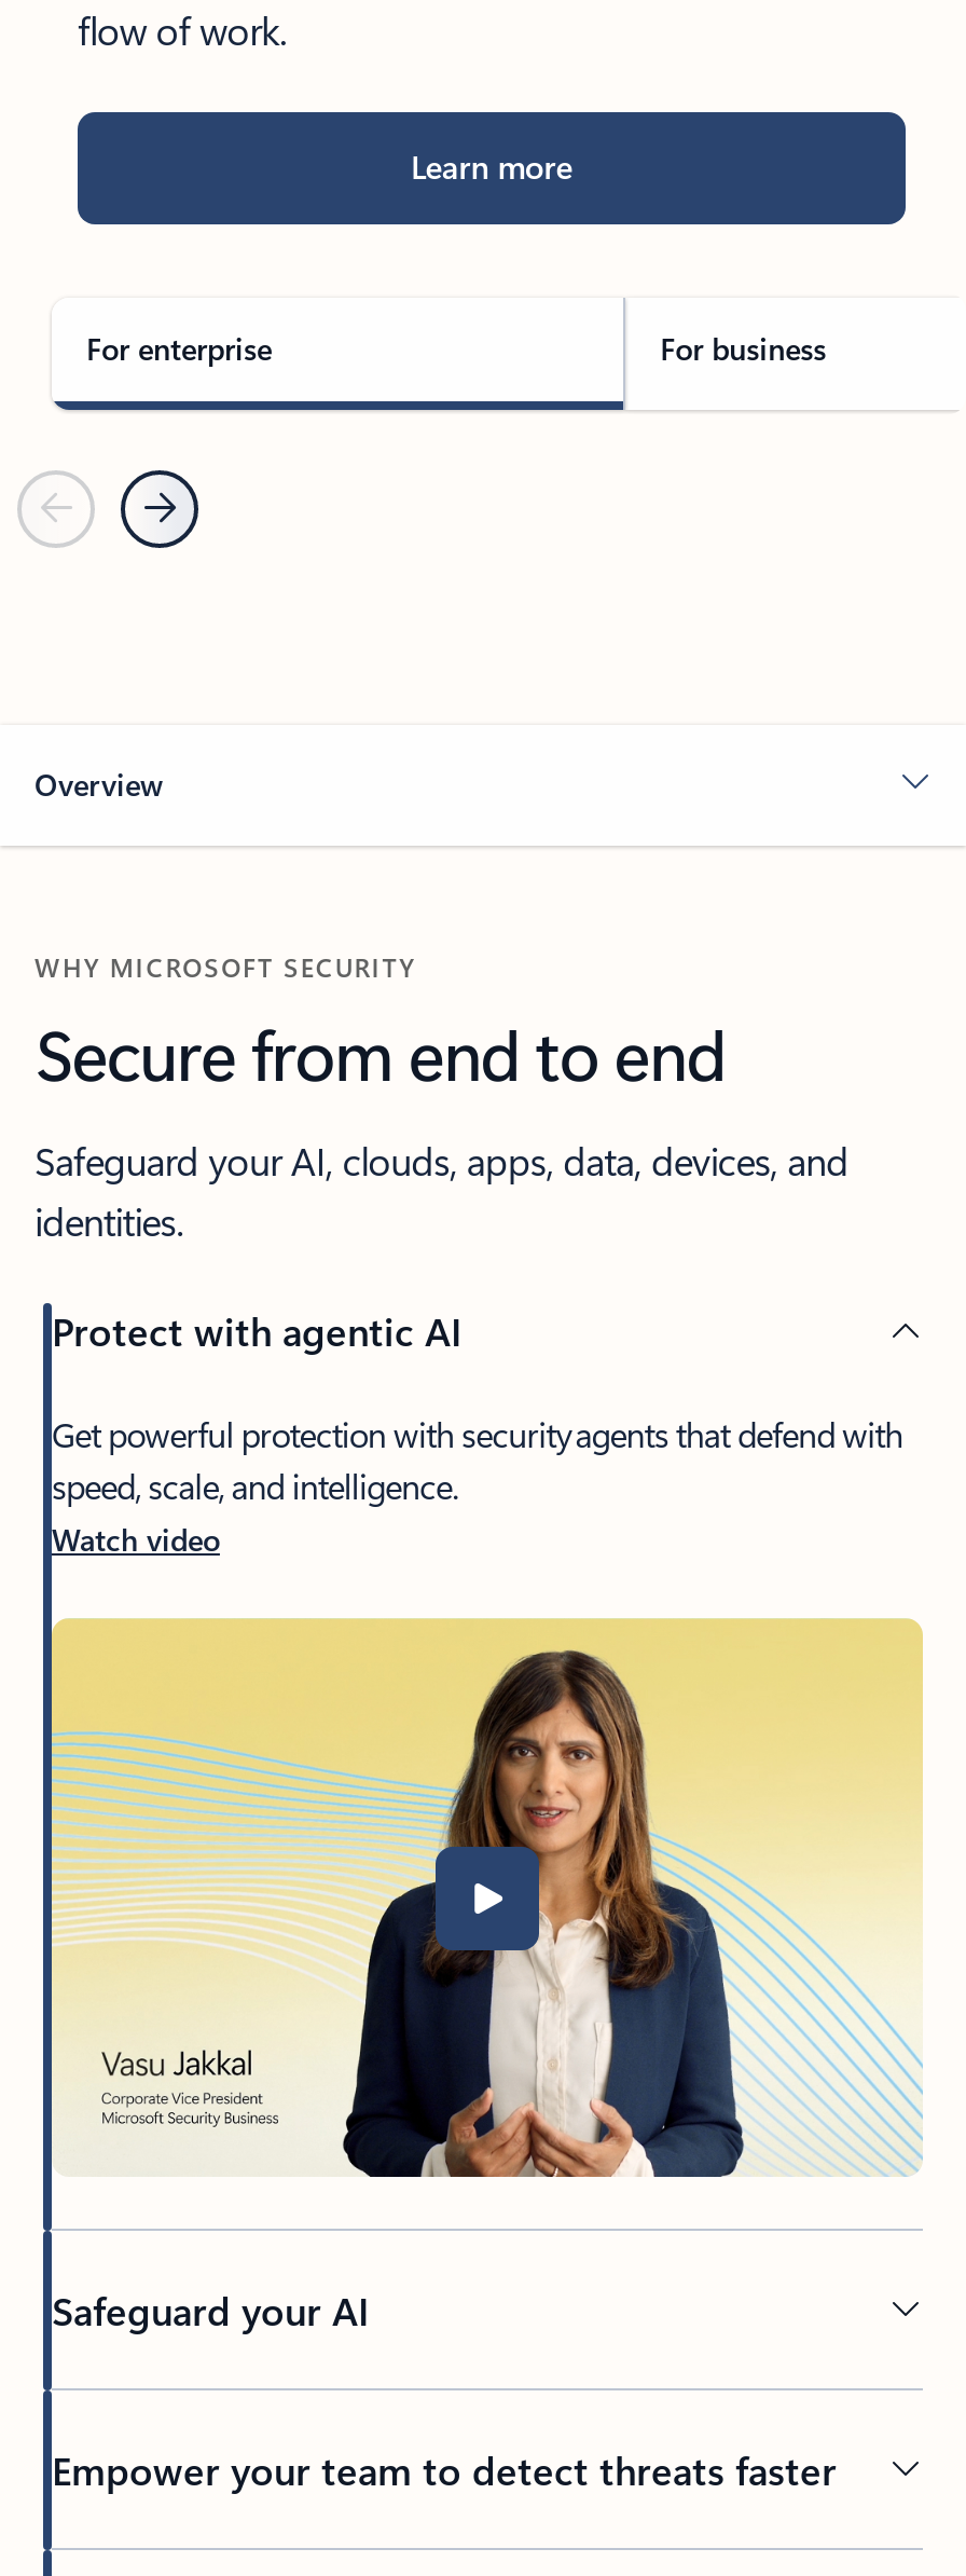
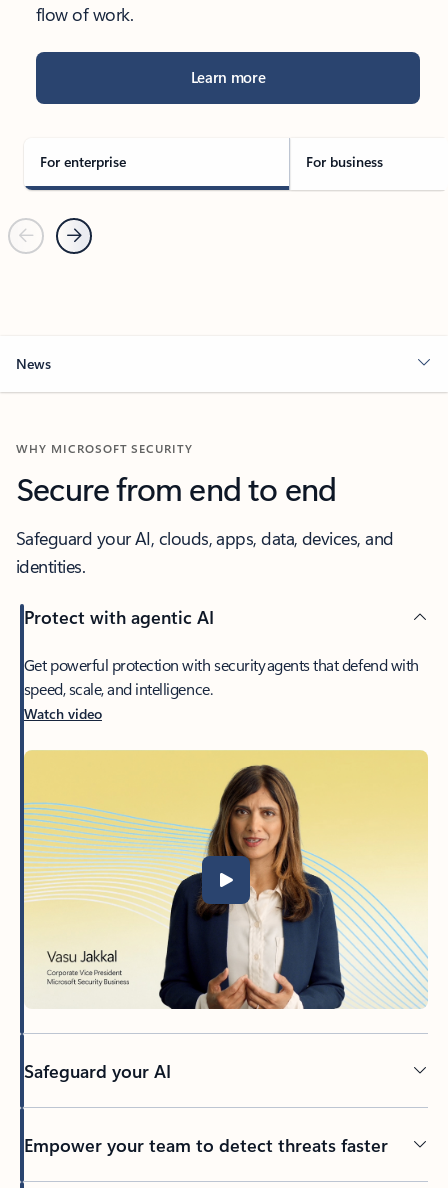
- Overview
+ News
